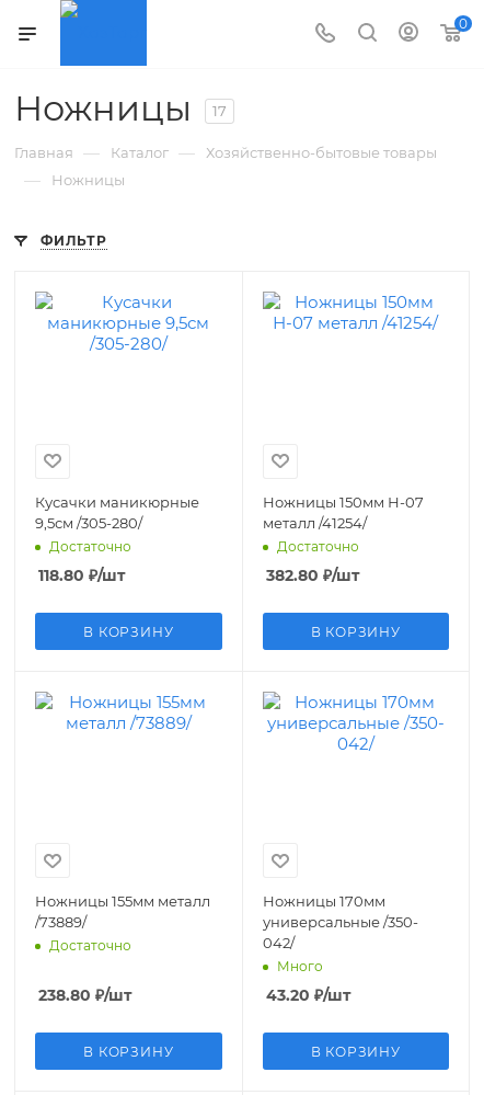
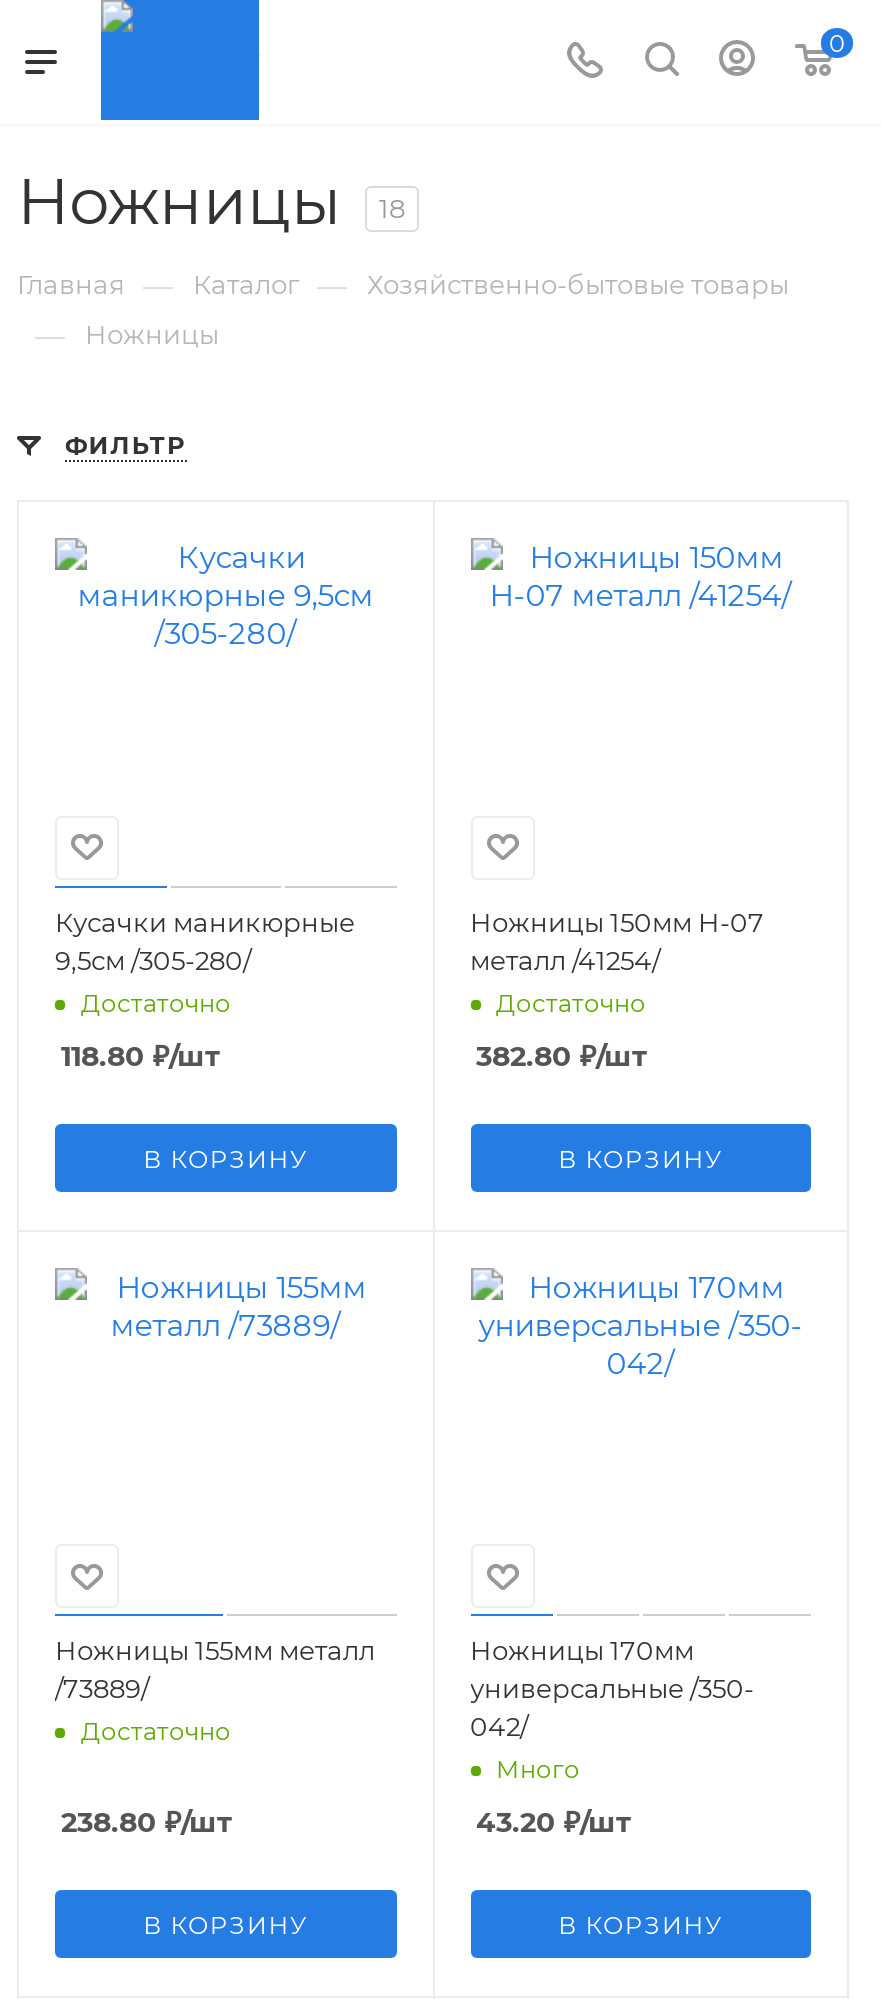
- Ножницы 17
+ Ножницы 18
